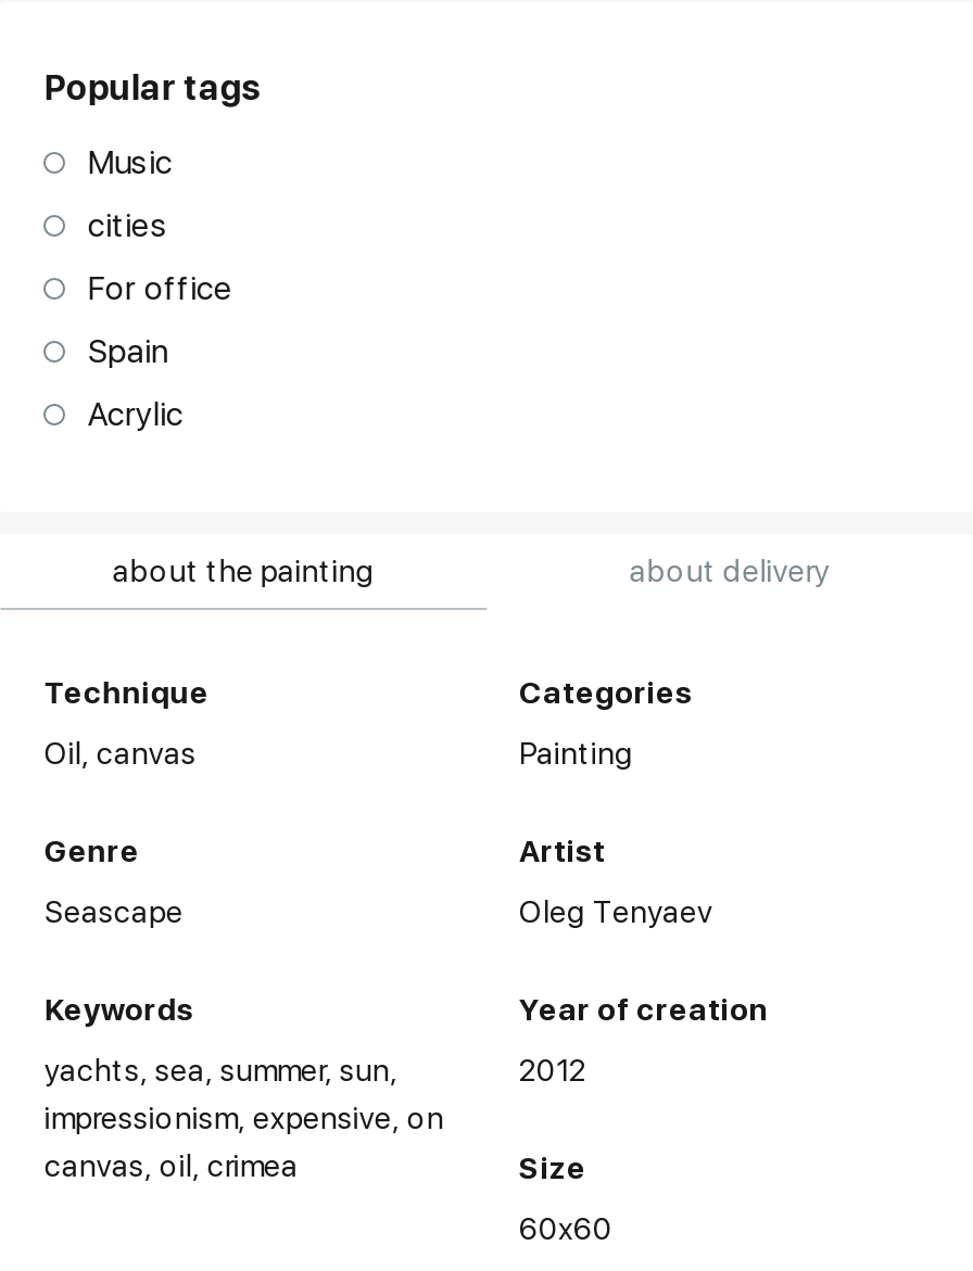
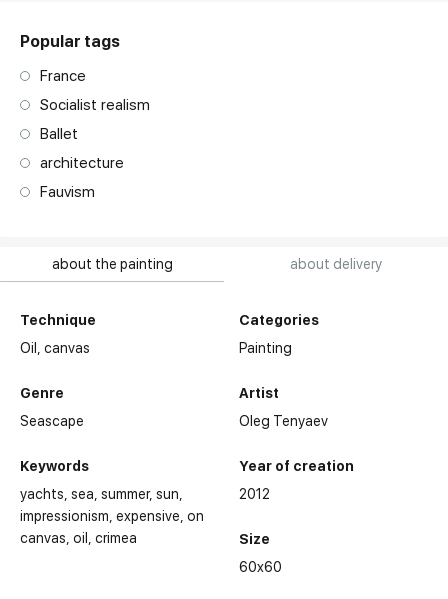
- Music
+ France

- cities
+ Socialist realism

- For office
+ Ballet

- Spain
+ architecture

- Acrylic
+ Fauvism
